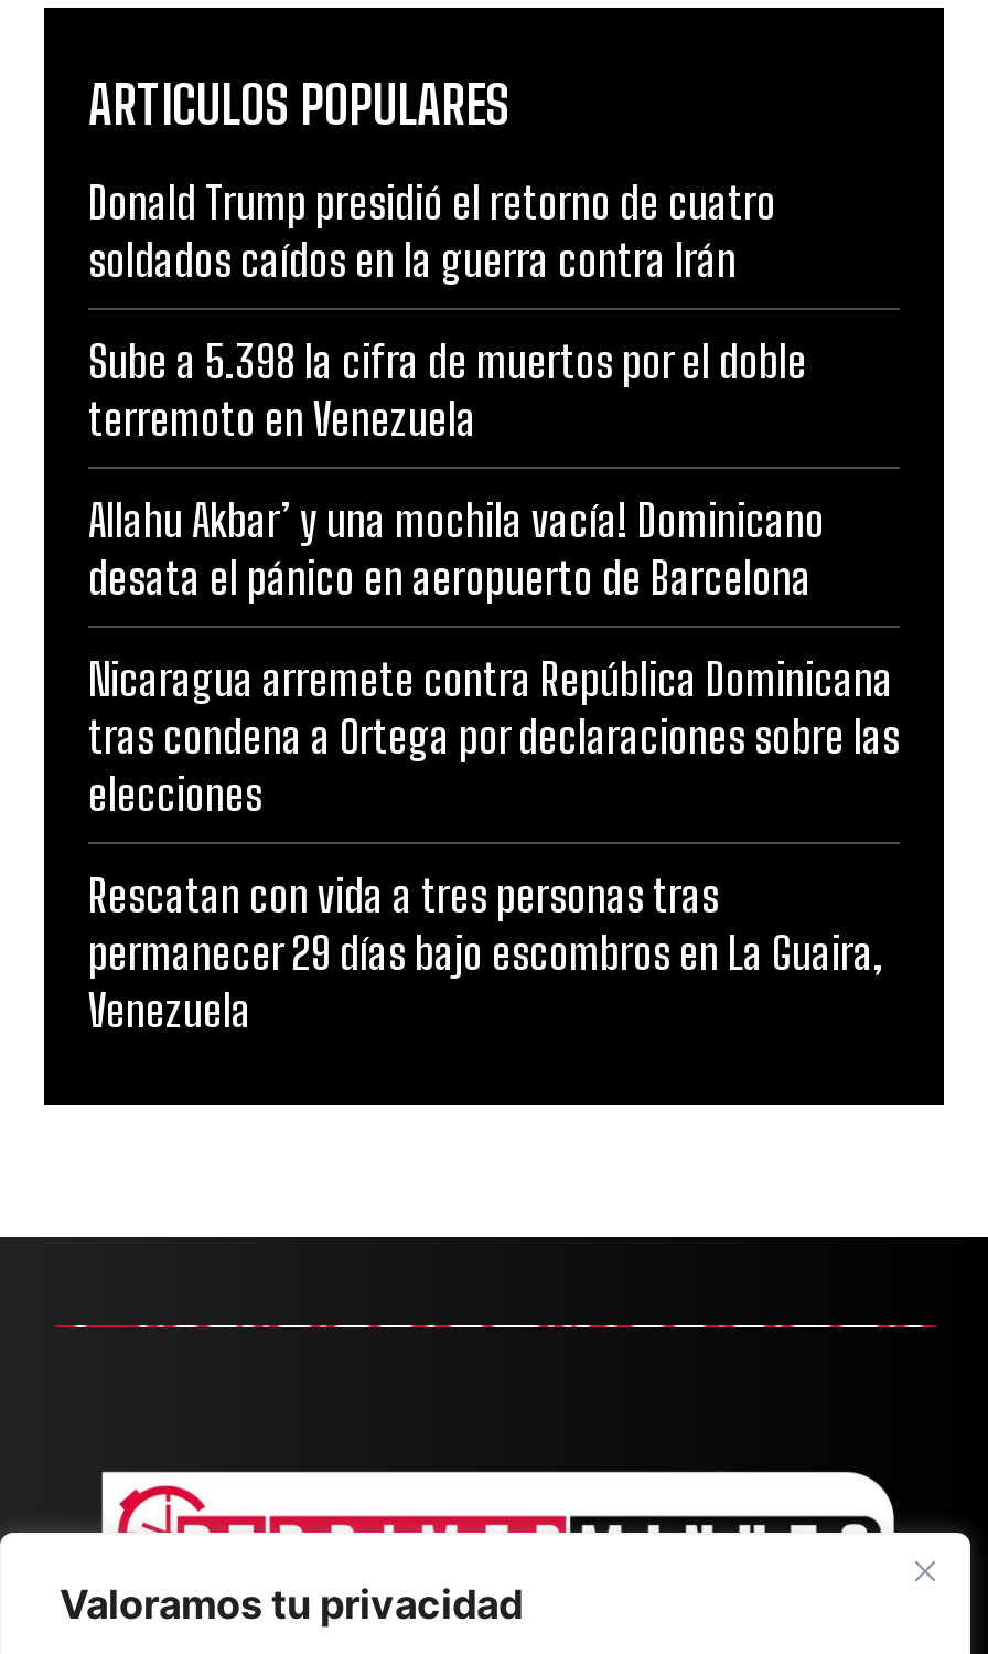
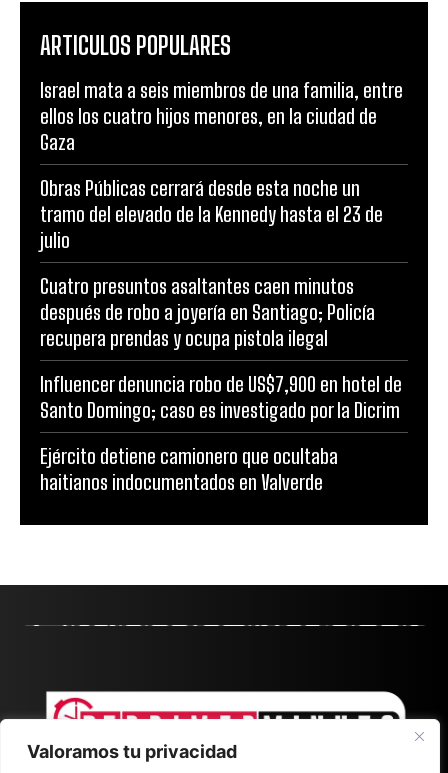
- Donald Trump presidió el retorno de cuatro
- soldados caídos en la guerra contra Irán
+ Israel mata a seis miembros de una familia, entre
+ ellos los cuatro hijos menores, en la ciudad de
+ Gaza

- Sube a 5.398 la cifra de muertos por el doble
- terremoto en Venezuela
+ Obras Públicas cerrará desde esta noche un
+ tramo del elevado de la Kennedy hasta el 23 de
+ julio

- Allahu Akbar’ y una mochila vacía! Dominicano
- desata el pánico en aeropuerto de Barcelona
+ Cuatro presuntos asaltantes caen minutos
+ después de robo a joyería en Santiago; Policía
+ recupera prendas y ocupa pistola ilegal

- Nicaragua arremete contra República Dominicana
- tras condena a Ortega por declaraciones sobre las
- elecciones
+ Influencer denuncia robo de US$7,900 en hotel de
+ Santo Domingo; caso es investigado por la Dicrim

- Rescatan con vida a tres personas tras
- permanecer 29 días bajo escombros en La Guaira,
- Venezuela
+ Ejército detiene camionero que ocultaba
+ haitianos indocumentados en Valverde
